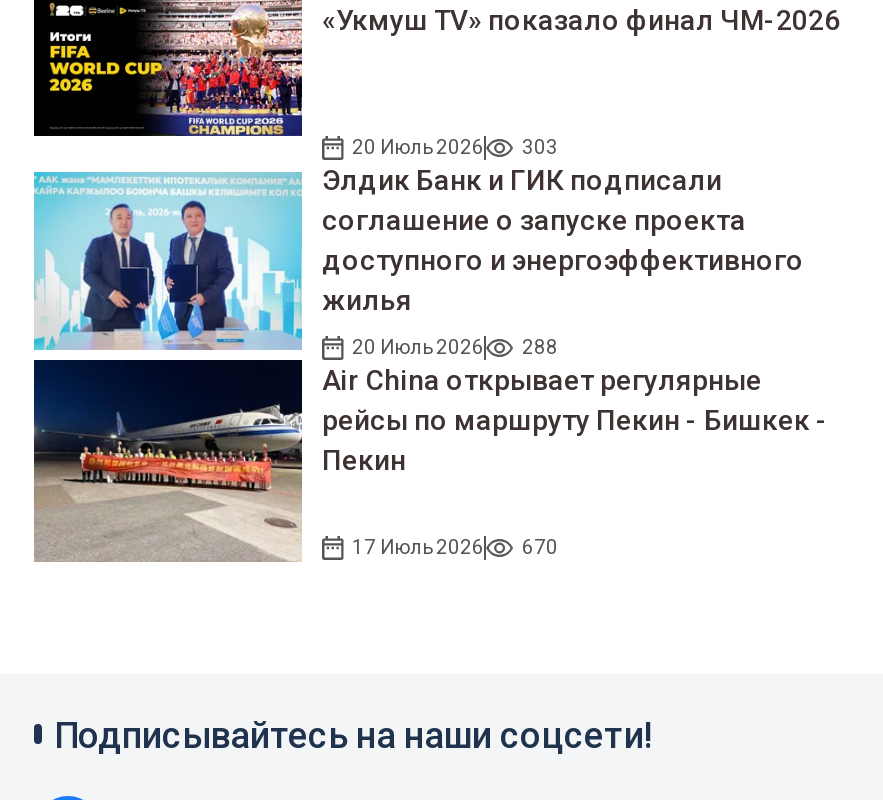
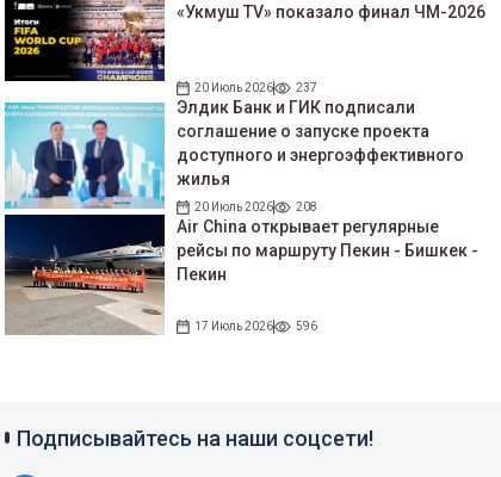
- 20 Июль 2026 303
+ 20 Июль 2026 237

- 20 Июль 2026 288
+ 20 Июль 2026 208

- 17 Июль 2026 670
+ 17 Июль 2026 596
